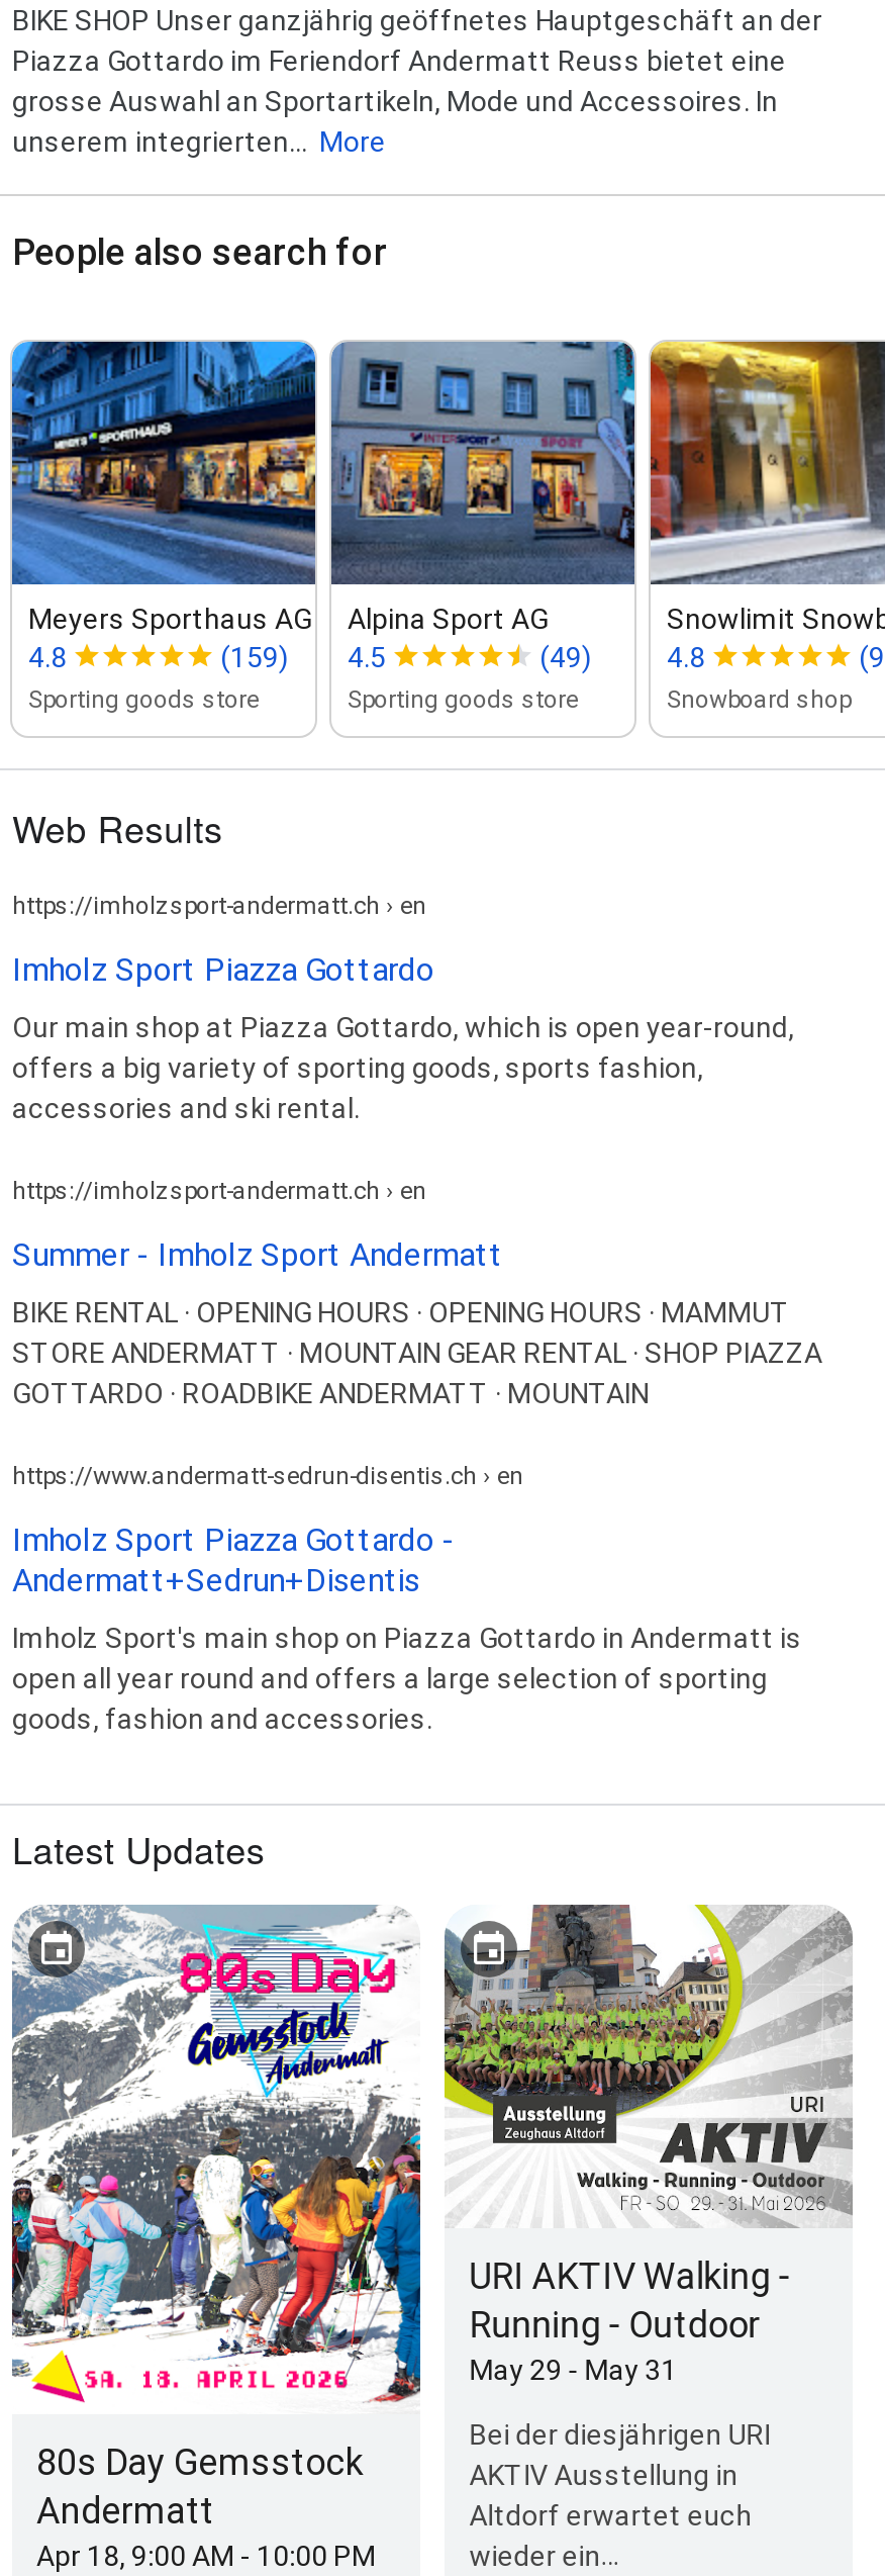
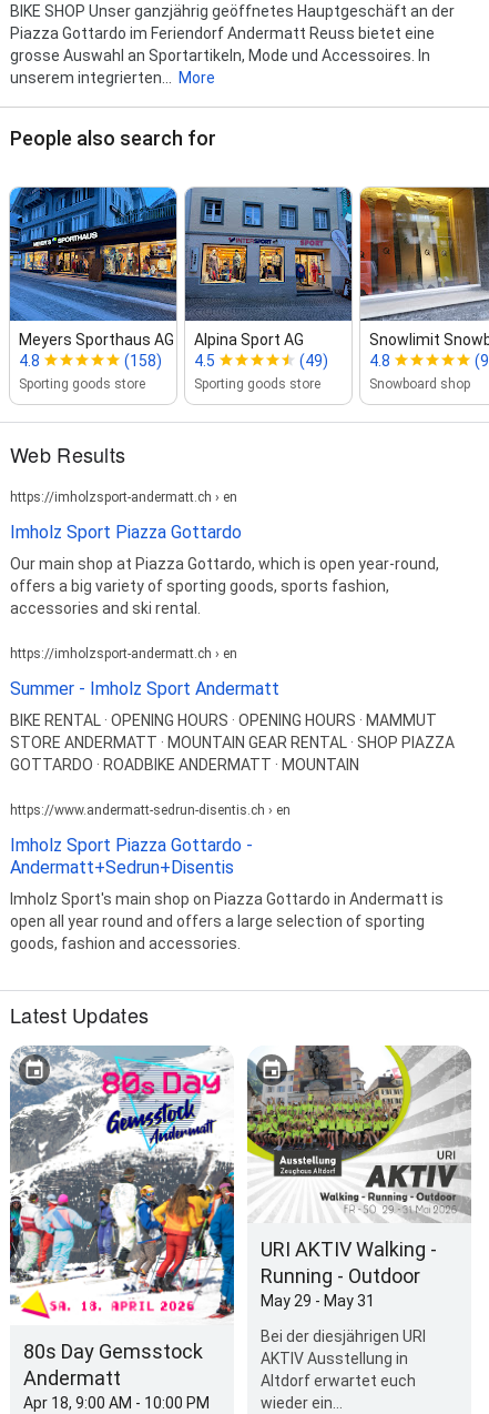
- (159) 4.5
+ (158) 4.5
